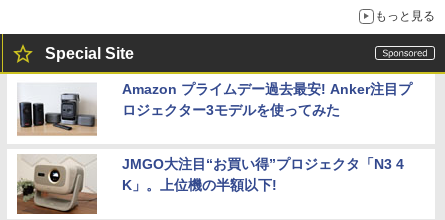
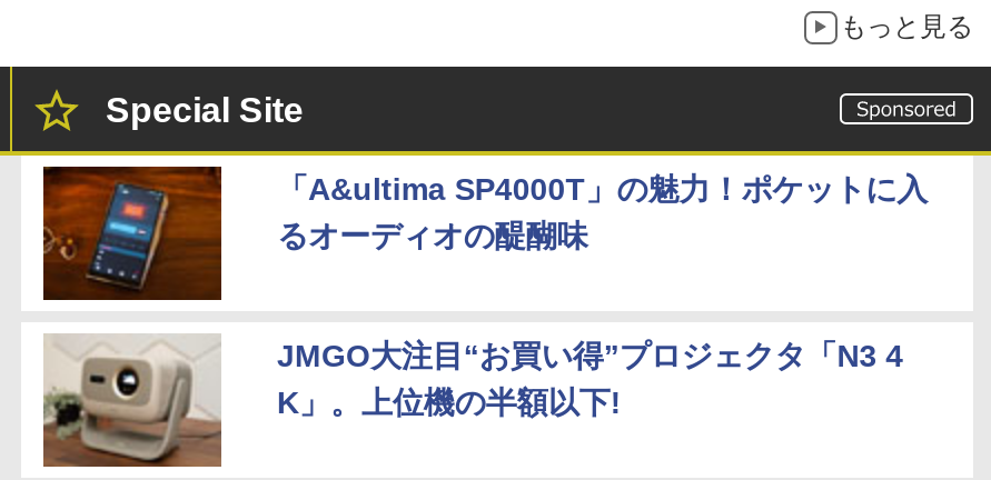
- [image]
- Amazon プライムデー過去最安! Anker注目プ
- ロジェクター3モデルを使ってみた
+ [image]
+ 「A&ultima SP4000T」の魅力！ポケットに入
+ るオーディオの醍醐味
